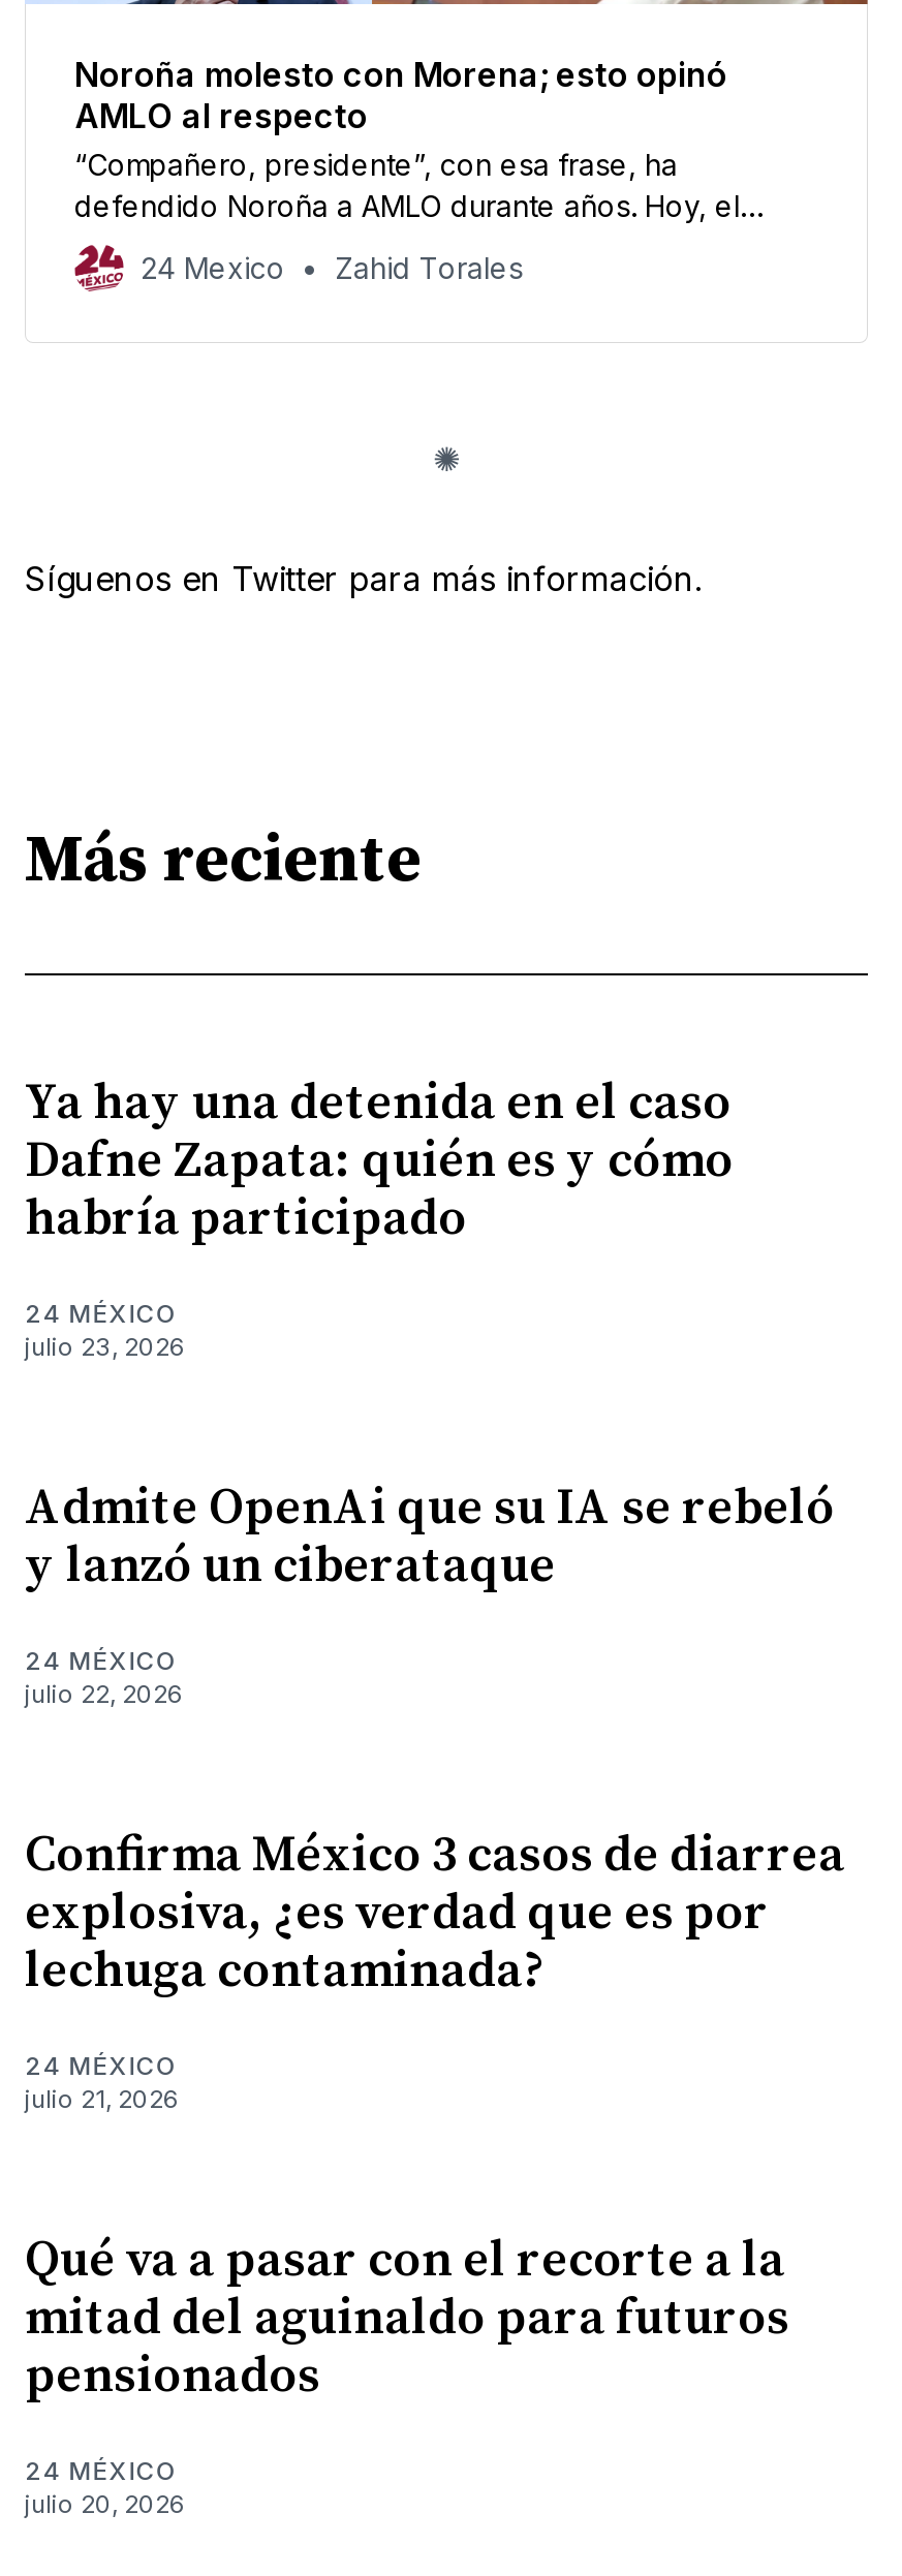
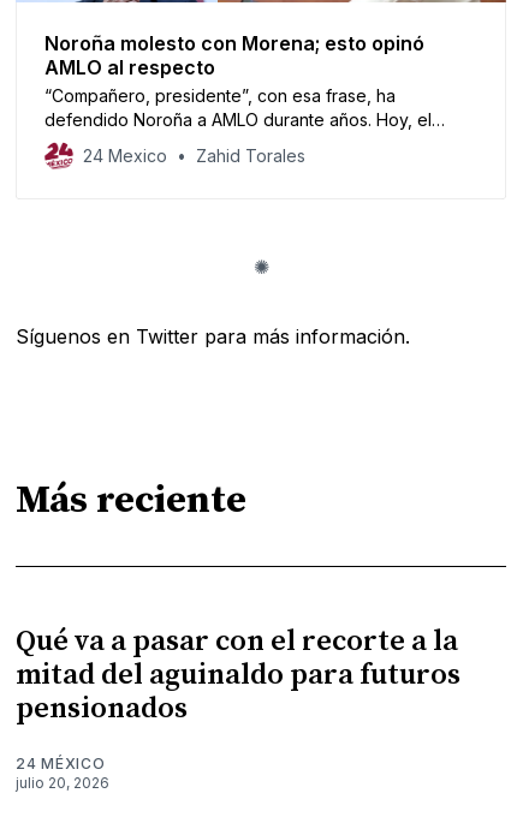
- Ya hay una detenida en el caso
- Dafne Zapata: quién es y cómo
- habría participado
- 24 MÉXICO
- julio 23, 2026
- Admite OpenAi que su IA se rebeló
- y lanzó un ciberataque
- 24 MÉXICO
- julio 22, 2026
- Confirma México 3 casos de diarrea
- explosiva, ¿es verdad que es por
- lechuga contaminada?
- 24 MÉXICO
- julio 21, 2026
